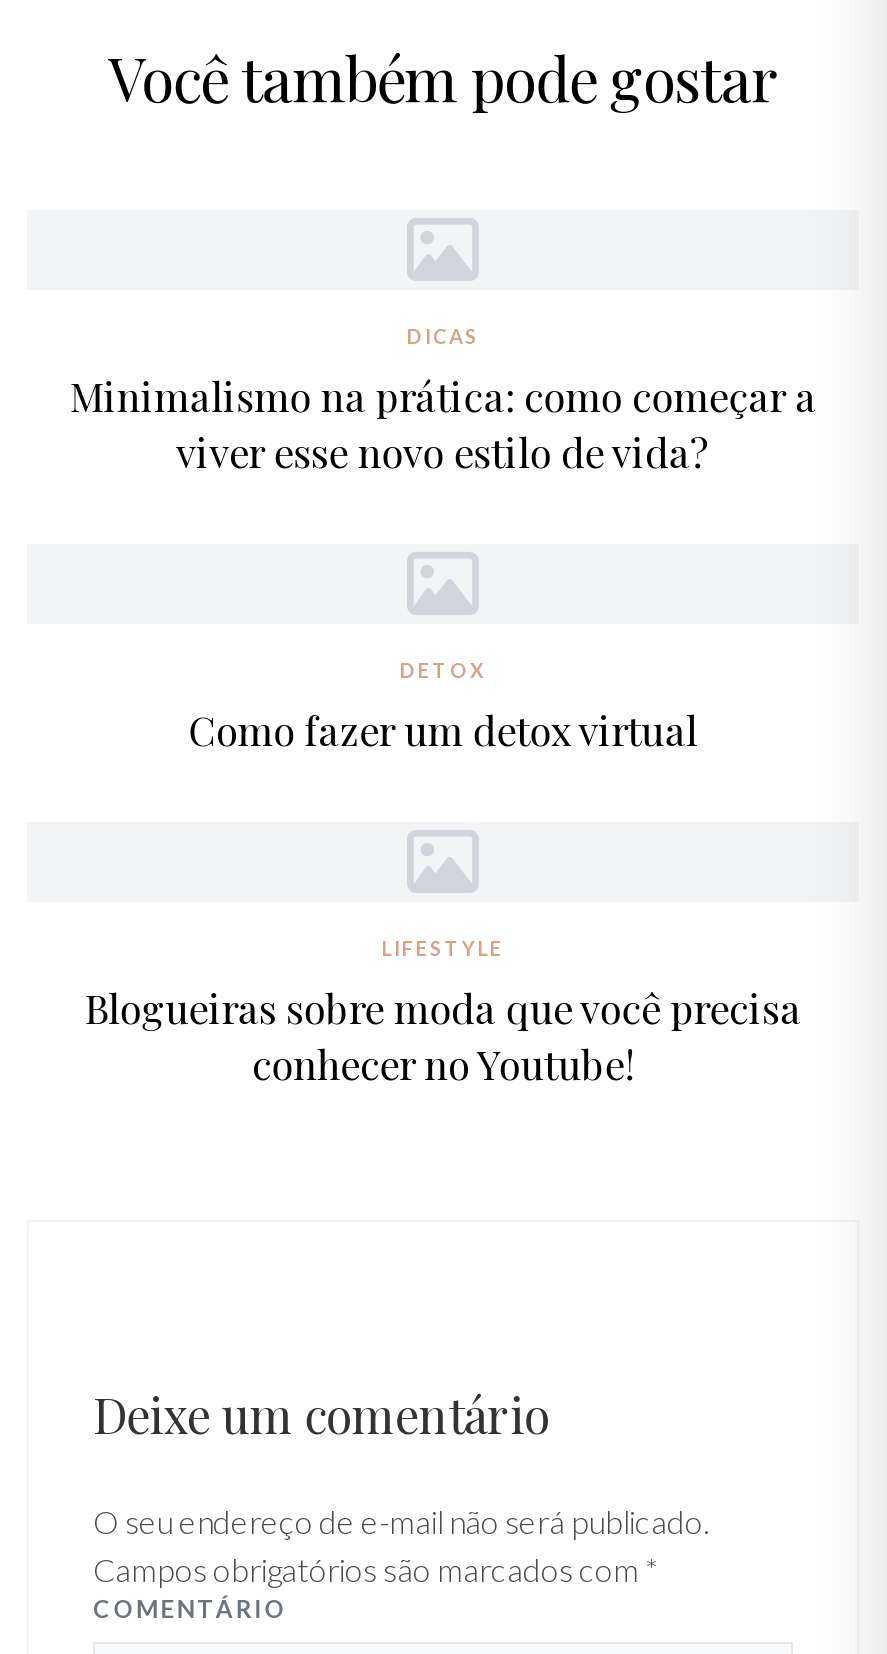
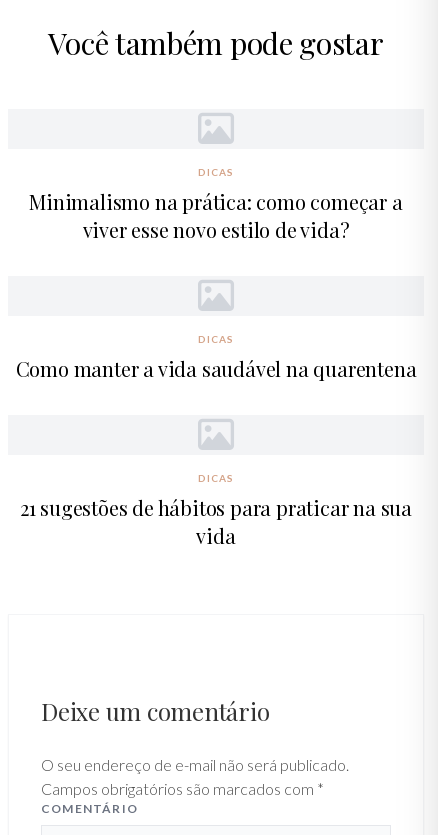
- DETOX
- Como fazer um detox virtual
+ DICAS
+ Como manter a vida saudável na quarentena

- LIFESTYLE
- Blogueiras sobre moda que você precisa
- conhecer no Youtube!
+ DICAS
+ 21 sugestões de hábitos para praticar na sua
+ vida
